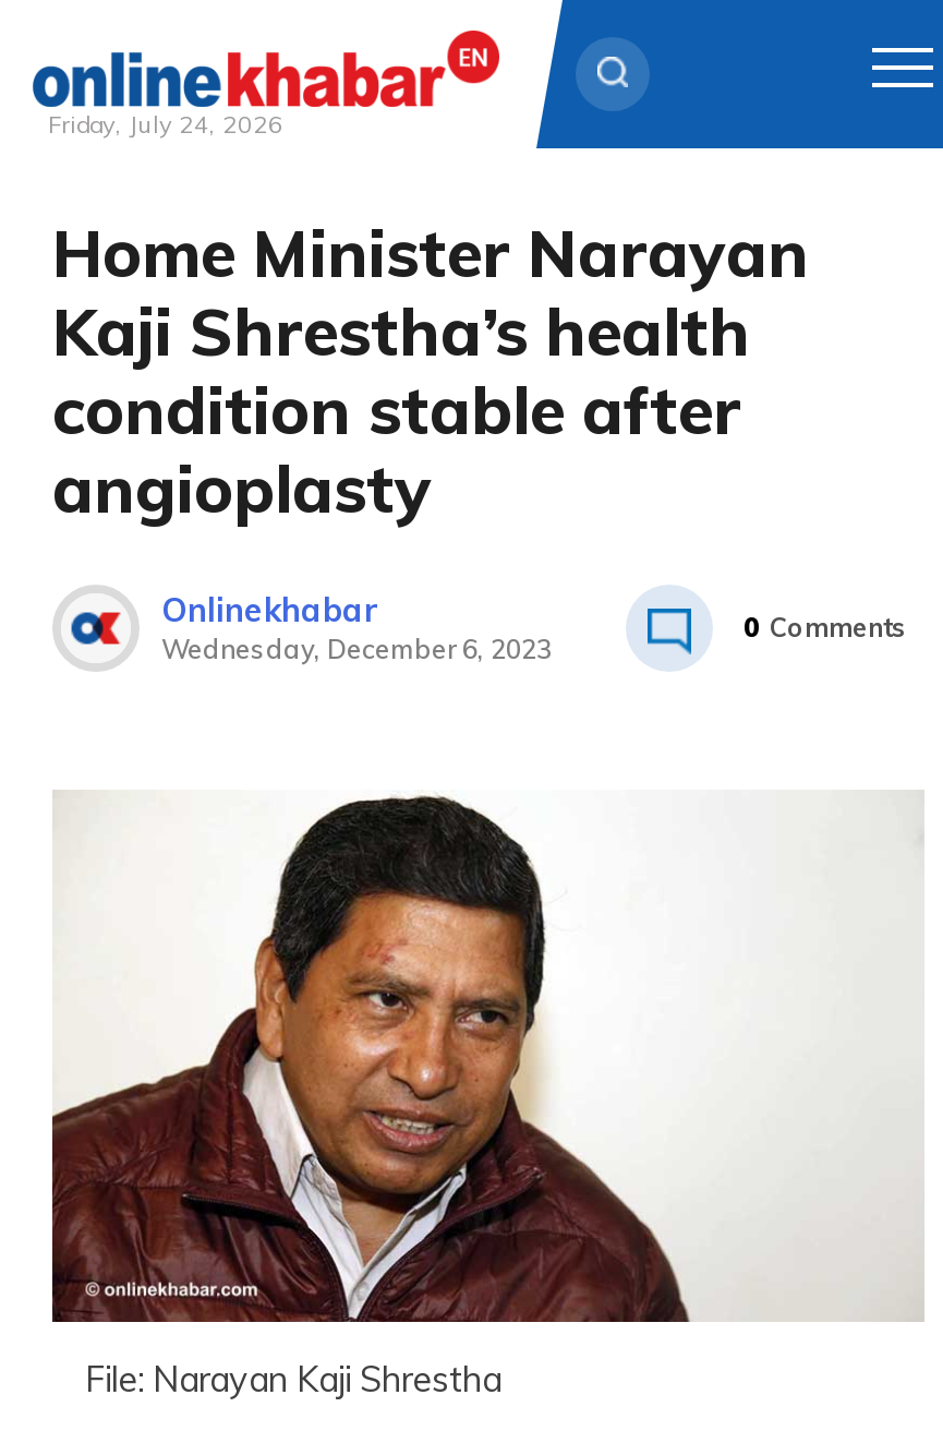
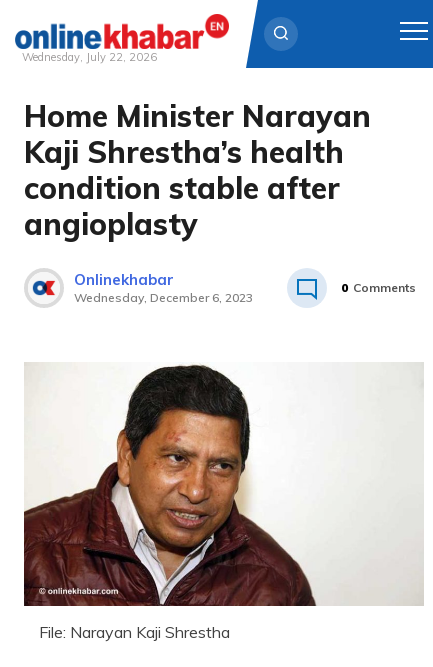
- Friday, July 24, 2026
+ Wednesday, July 22, 2026
